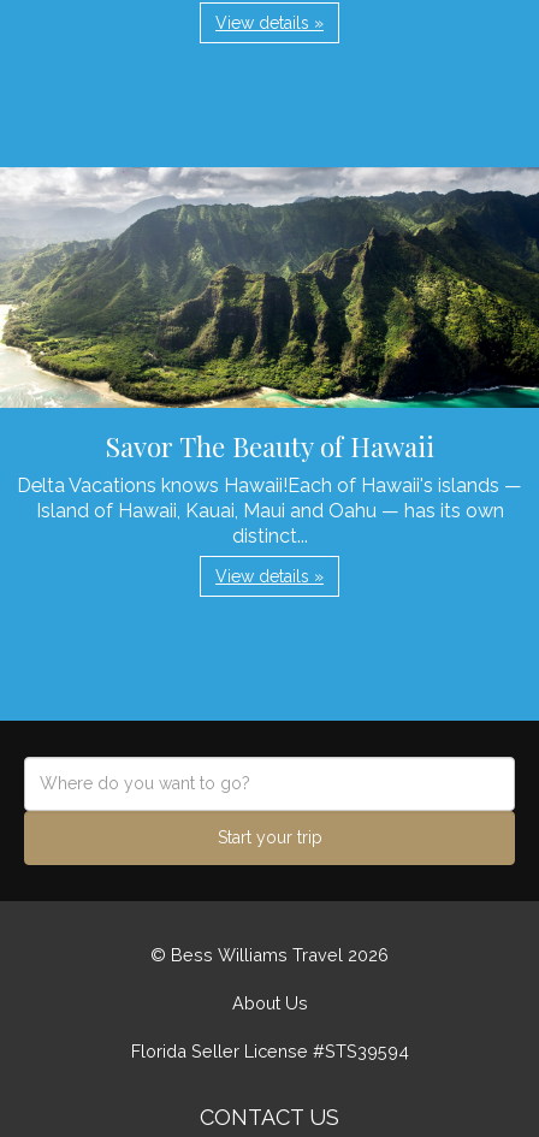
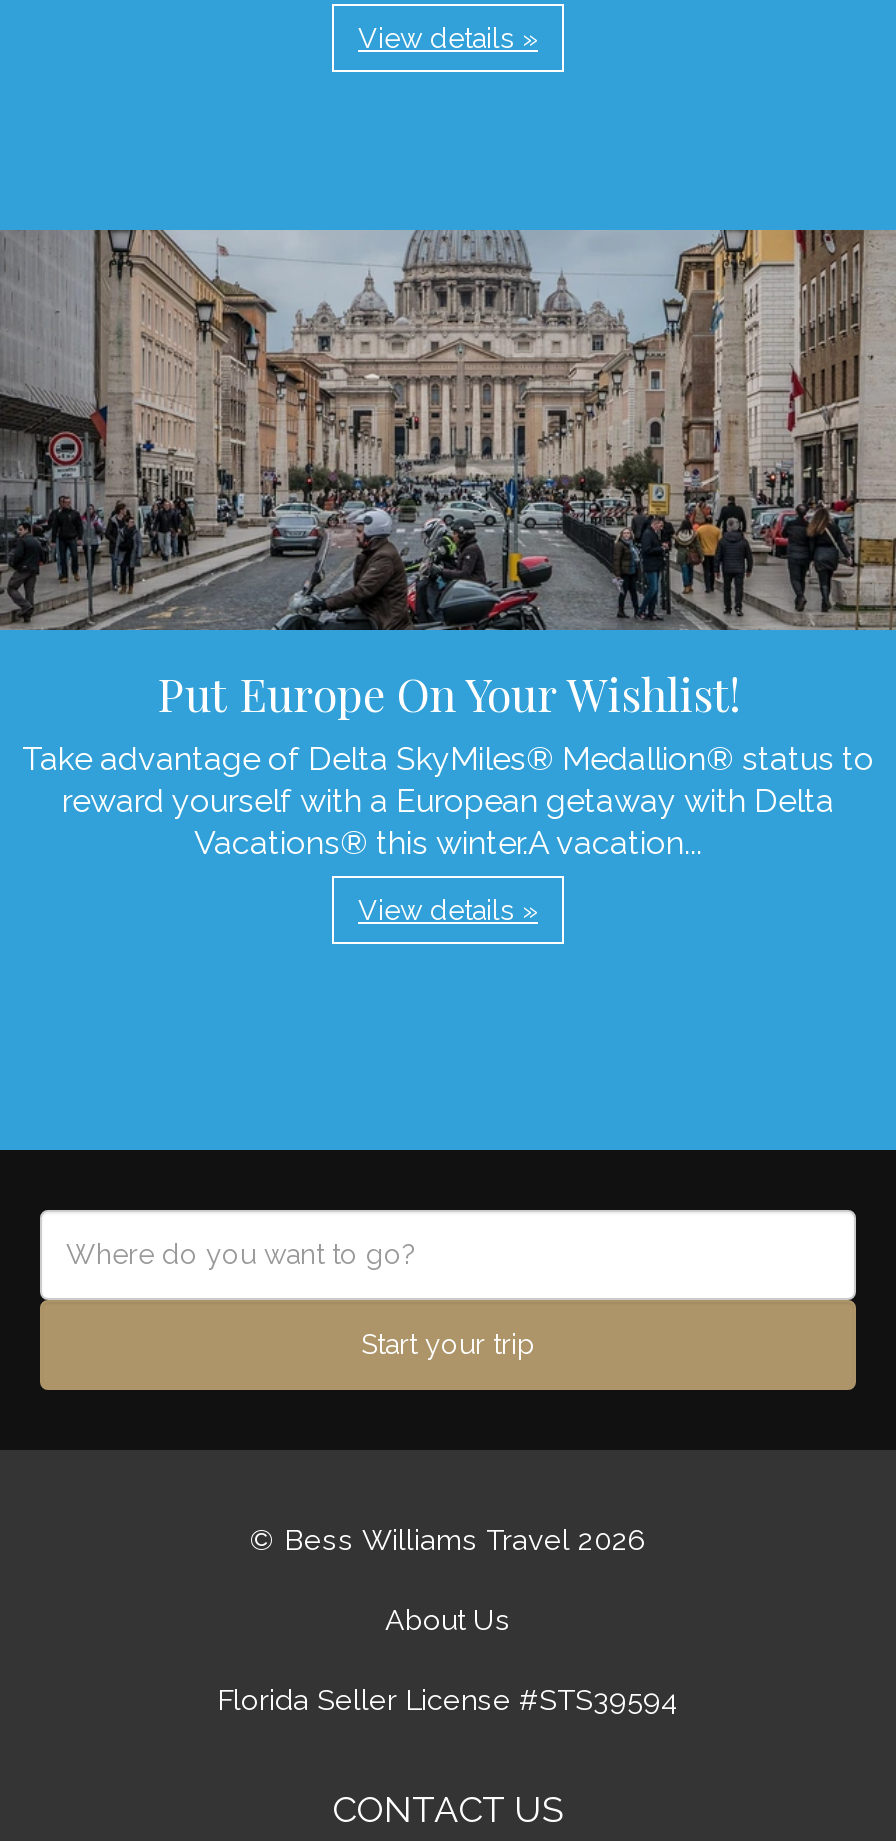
- [image]
- Savor The Beauty of Hawaii
- Delta Vacations knows Hawaii!Each of Hawaii's islands —
- Island of Hawaii, Kauai, Maui and Oahu — has its own
- distinct...
+ [image]
+ Put Europe On Your Wishlist!
+ Take advantage of Delta SkyMiles® Medallion® status to
+ reward yourself with a European getaway with Delta
+ Vacations® this winter.A vacation...
